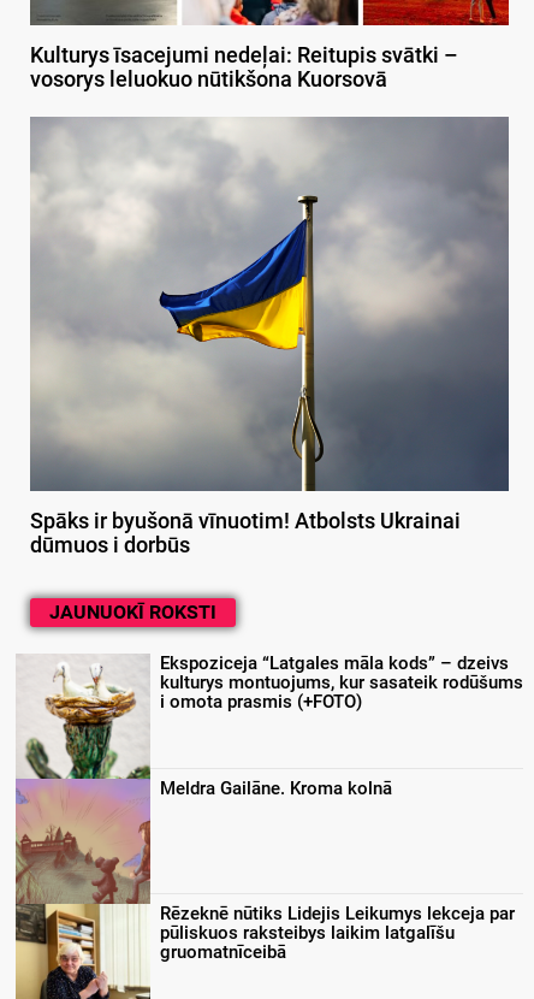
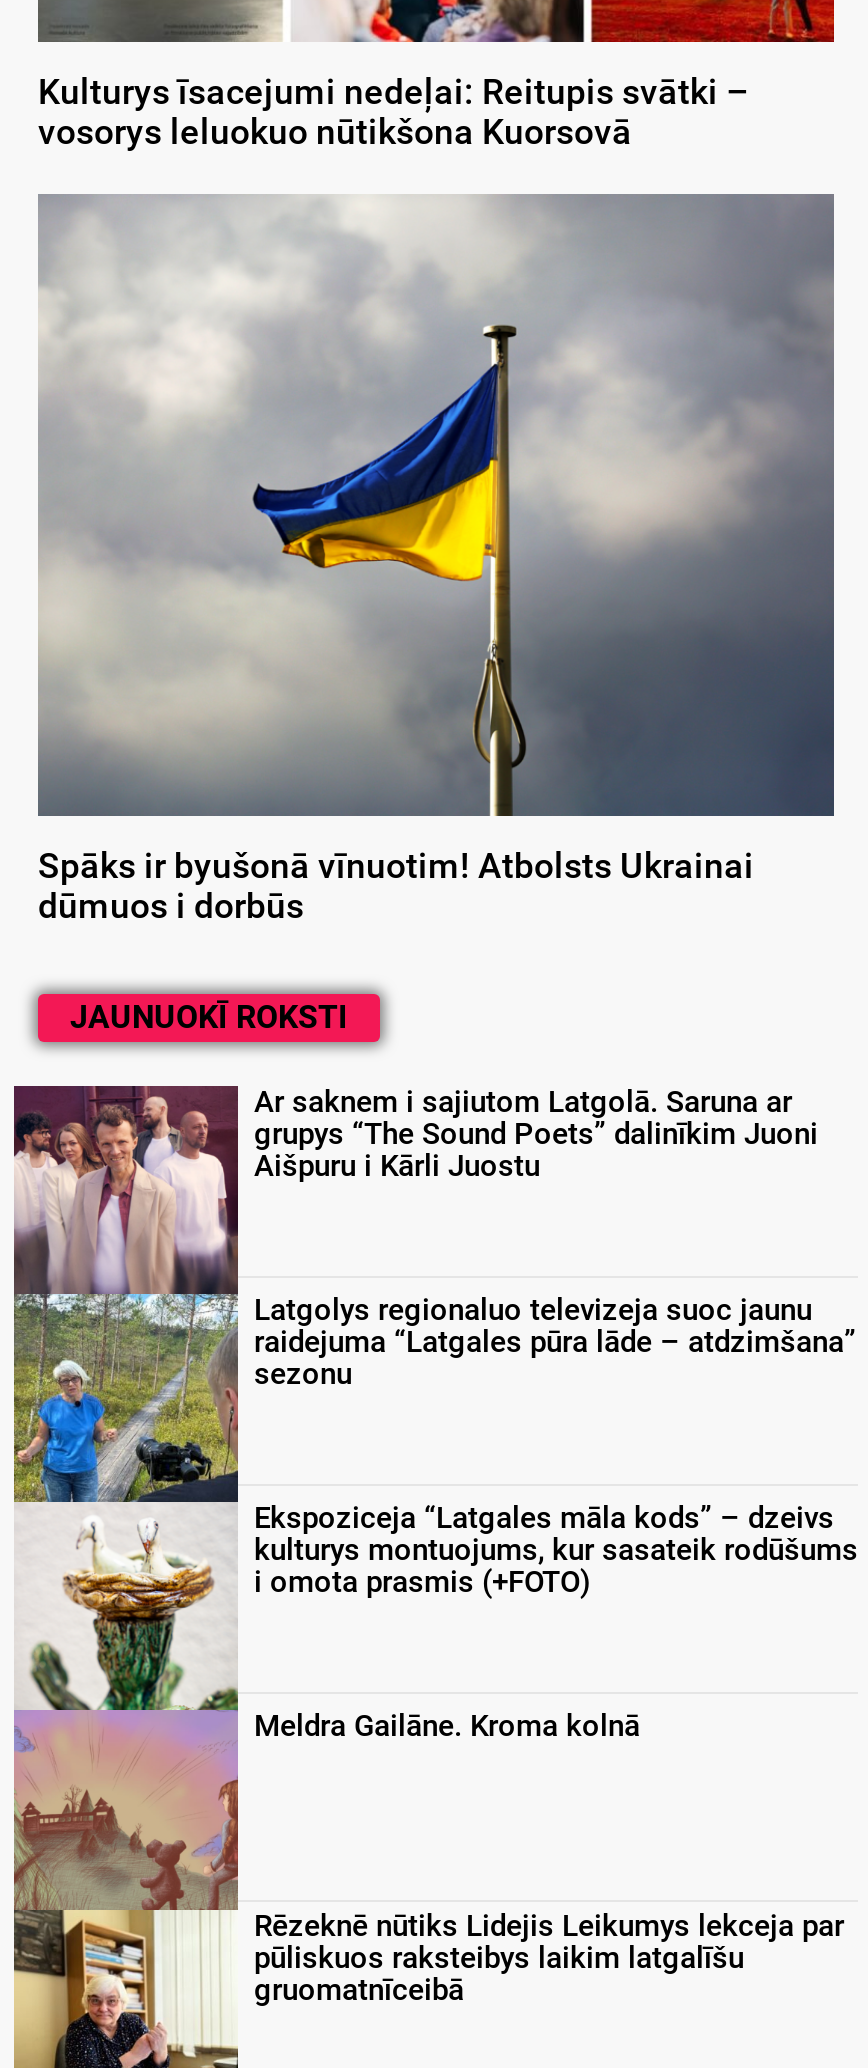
+ [image]
+ Ar saknem i sajiutom Latgolā. Saruna ar
+ grupys “The Sound Poets” dalinīkim Juoni
+ Aišpuru i Kārli Juostu

+ Latgolys regionaluo televizeja suoc jaunu
+ raidejuma “Latgales pūra lāde – atdzimšana”
+ sezonu
